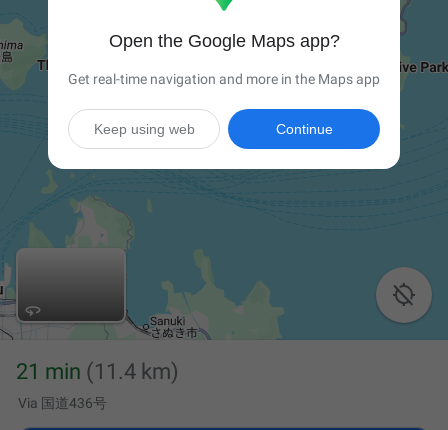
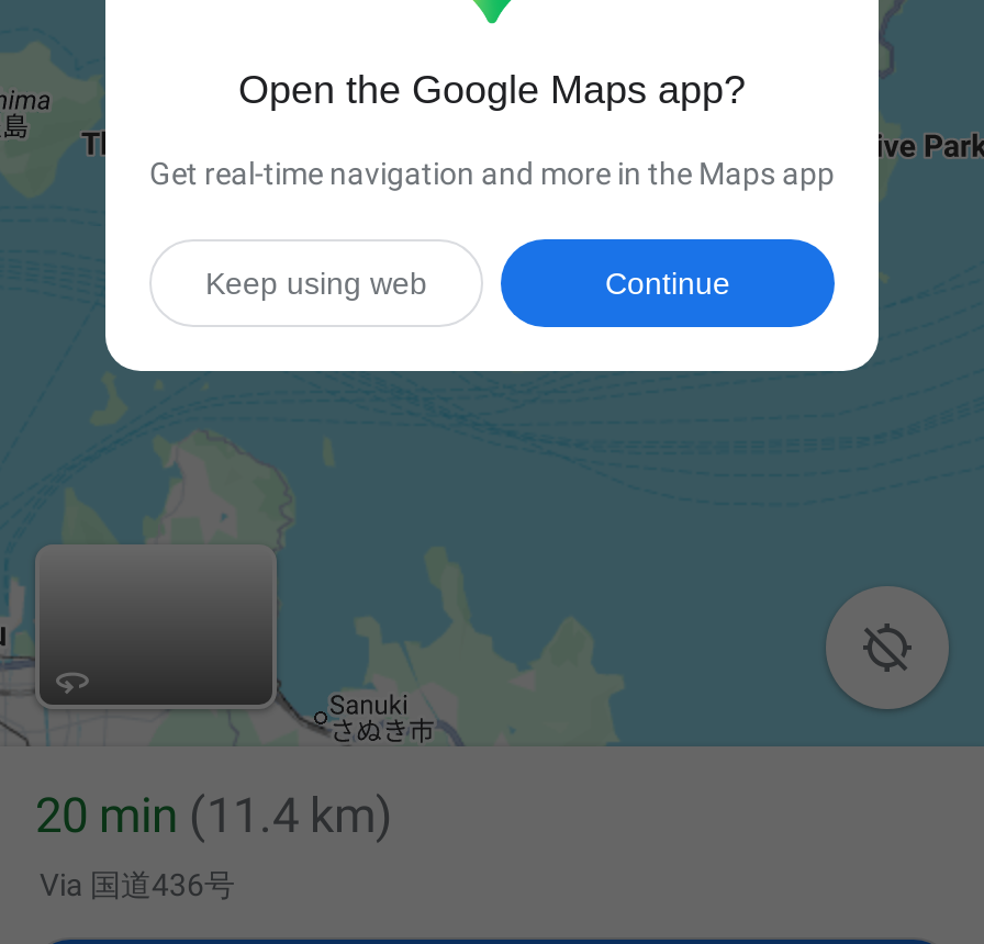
- 21 min (11.4 km)
+ 20 min (11.4 km)
